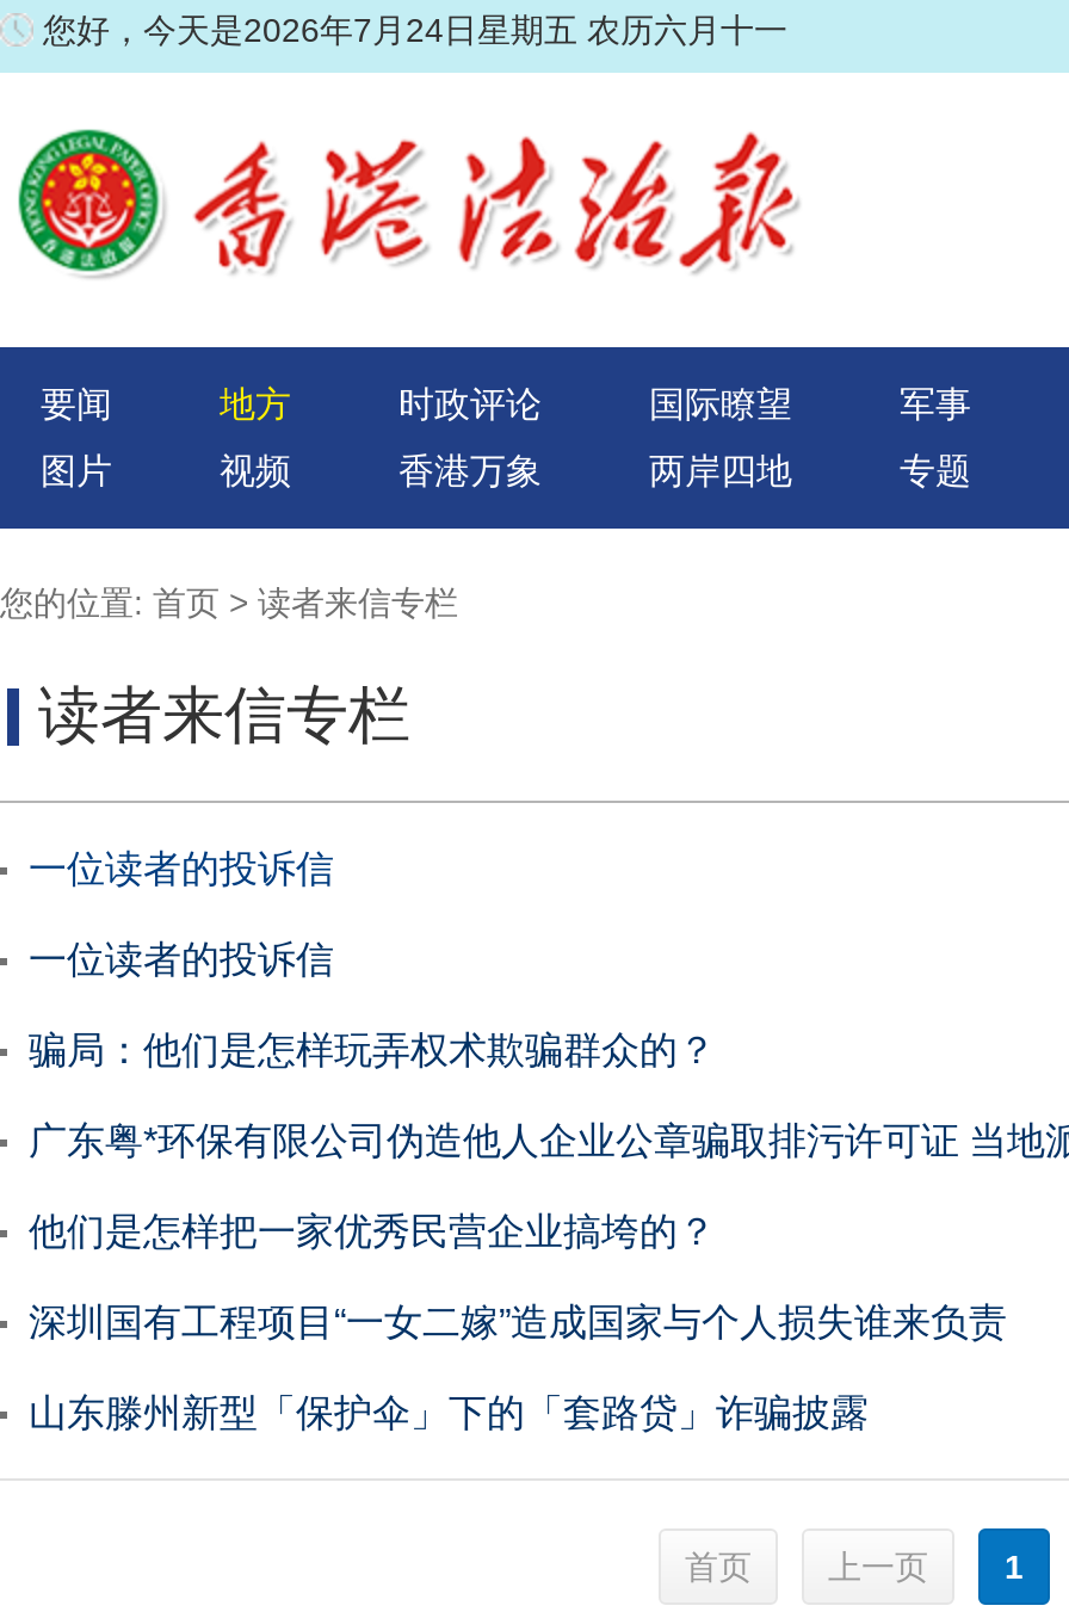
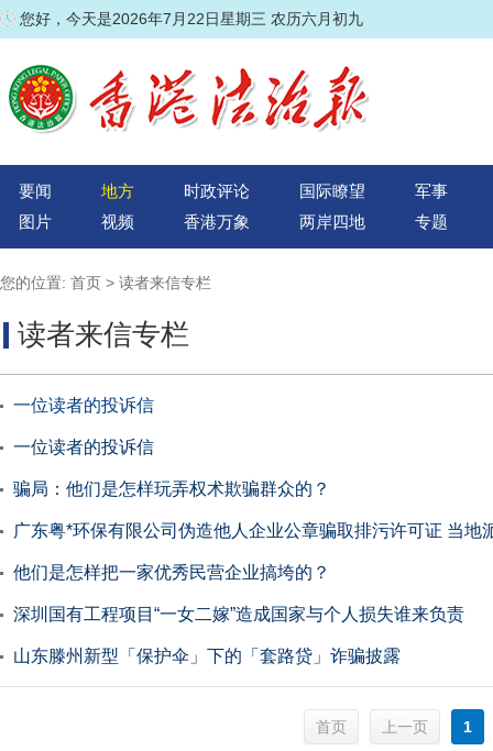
- 您好，今天是2026年7月24日星期五 农历六月十一
+ 您好，今天是2026年7月22日星期三 农历六月初九
